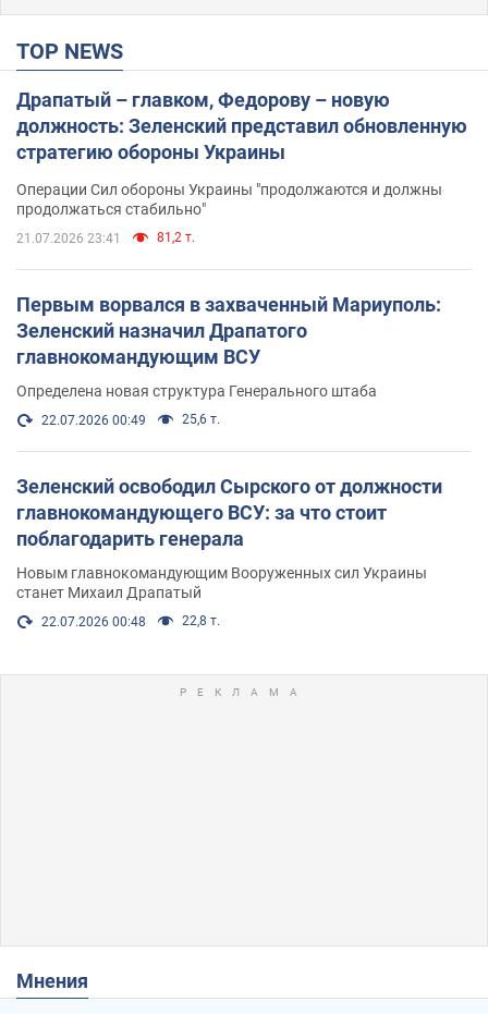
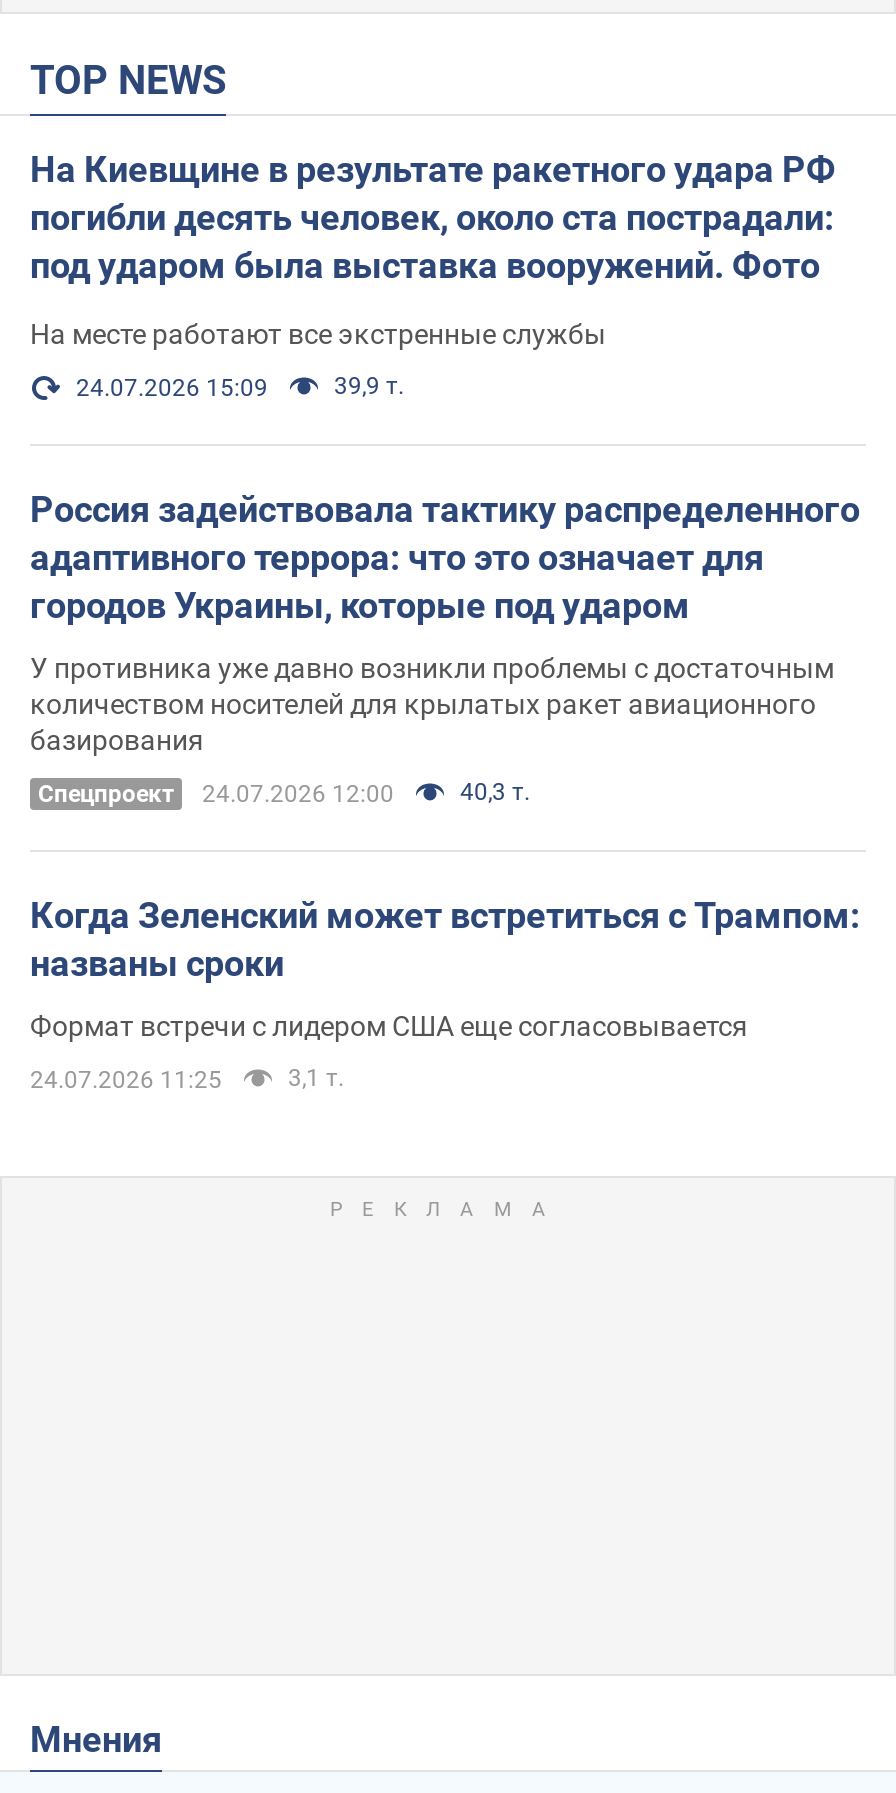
- Драпатый – главком, Федорову – новую
- должность: Зеленский представил обновленную
- стратегию обороны Украины
+ На Киевщине в результате ракетного удара РФ
+ погибли десять человек, около ста пострадали:
+ под ударом была выставка вооружений. Фото

- Операции Сил обороны Украины "продолжаются и должны
- продолжаться стабильно"
+ На месте работают все экстренные службы

- 21.07.2026 23:41
- 81,2 т.
+ 24.07.2026 15:09
+ 39,9 т.

- Первым ворвался в захваченный Мариуполь:
- Зеленский назначил Драпатого
- главнокомандующим ВСУ
+ Россия задействовала тактику распределенного
+ адаптивного террора: что это означает для
+ городов Украины, которые под ударом

- Определена новая структура Генерального штаба
+ У противника уже давно возникли проблемы с достаточным
+ количеством носителей для крылатых ракет авиационного
+ базирования

- 22.07.2026 00:49
- 25,6 т.
+ Спецпроект
+ 24.07.2026 12:00
+ 40,3 т.

- Зеленский освободил Сырского от должности
- главнокомандующего ВСУ: за что стоит
- поблагодарить генерала
+ Когда Зеленский может встретиться с Трампом:
+ названы сроки

- Новым главнокомандующим Вооруженных сил Украины
- станет Михаил Драпатый
+ Формат встречи с лидером США еще согласовывается

- 22.07.2026 00:48
- 22,8 т.
+ 24.07.2026 11:25
+ 3,1 т.
